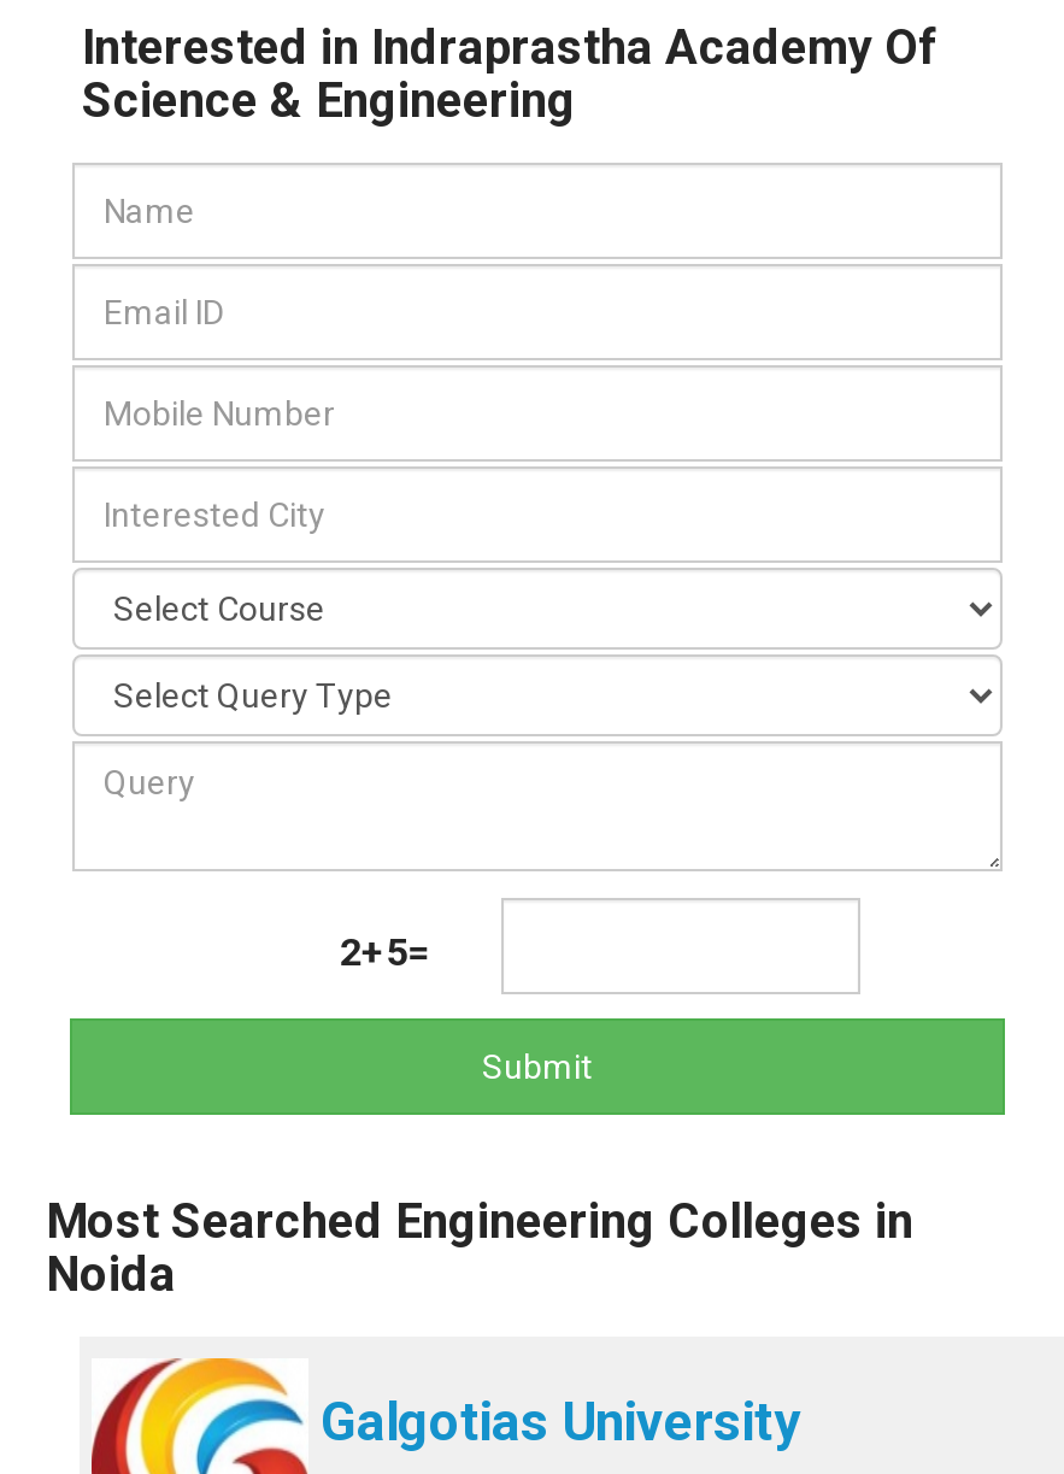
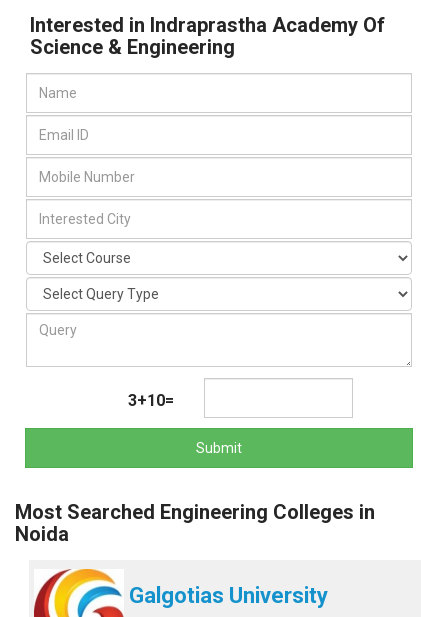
- 2+5=
+ 3+10=
